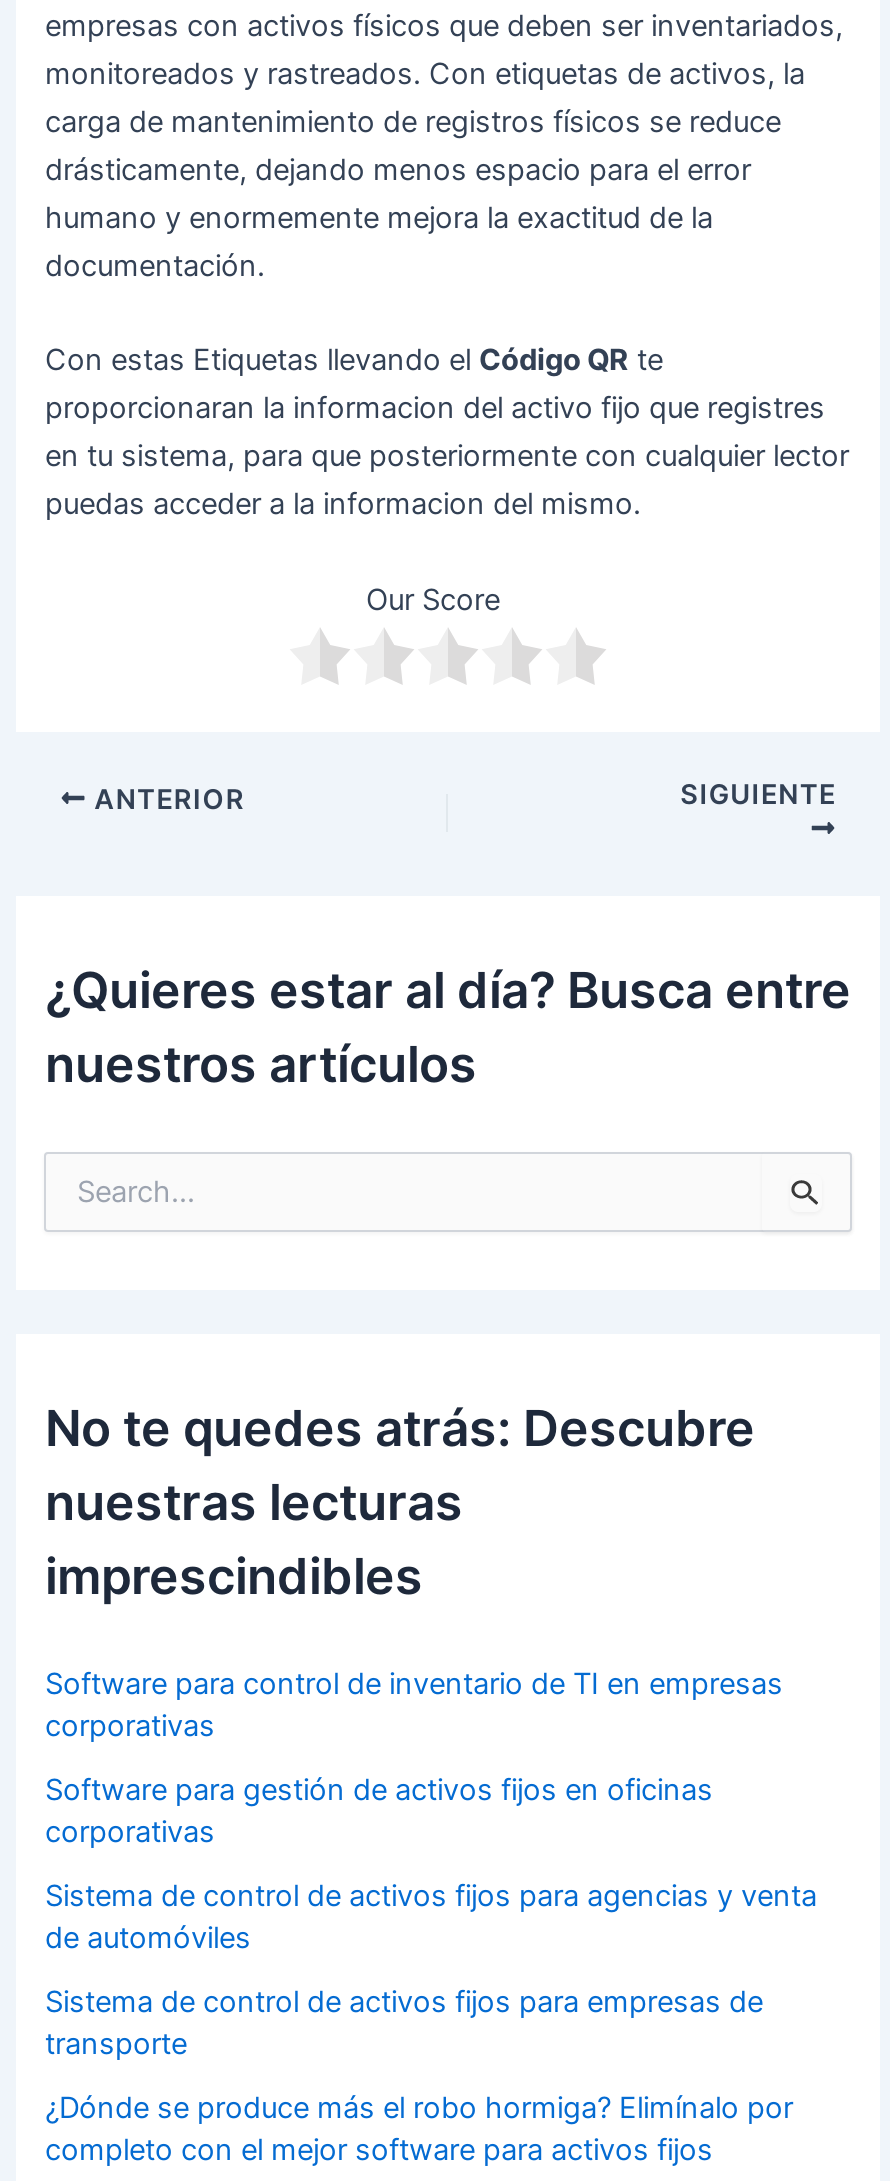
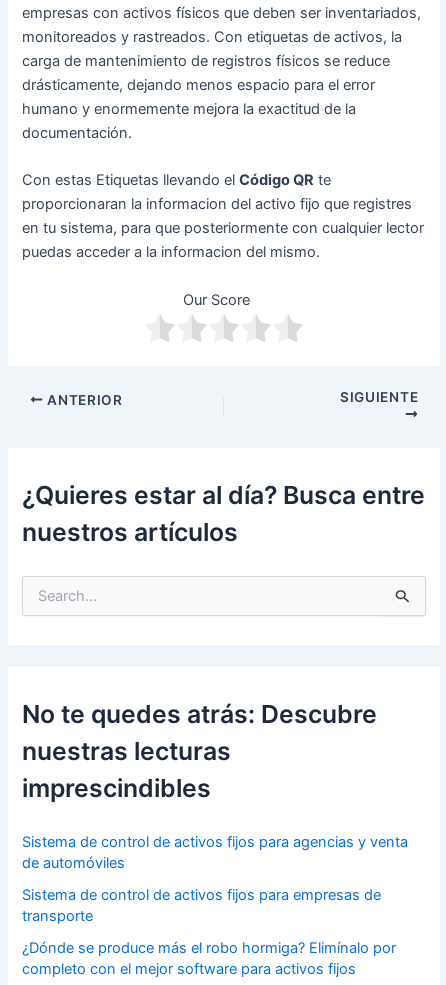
- Software para control de inventario de TI en empresas
- corporativas
- Software para gestión de activos fijos en oficinas
- corporativas
